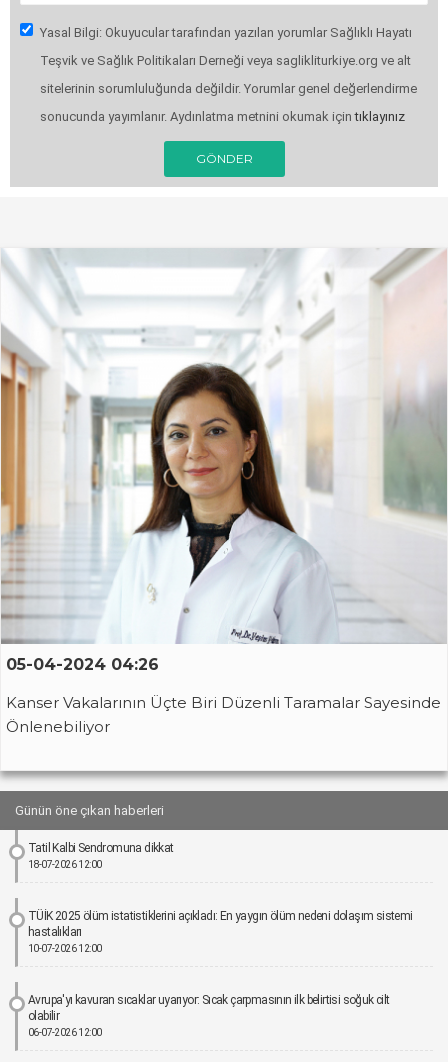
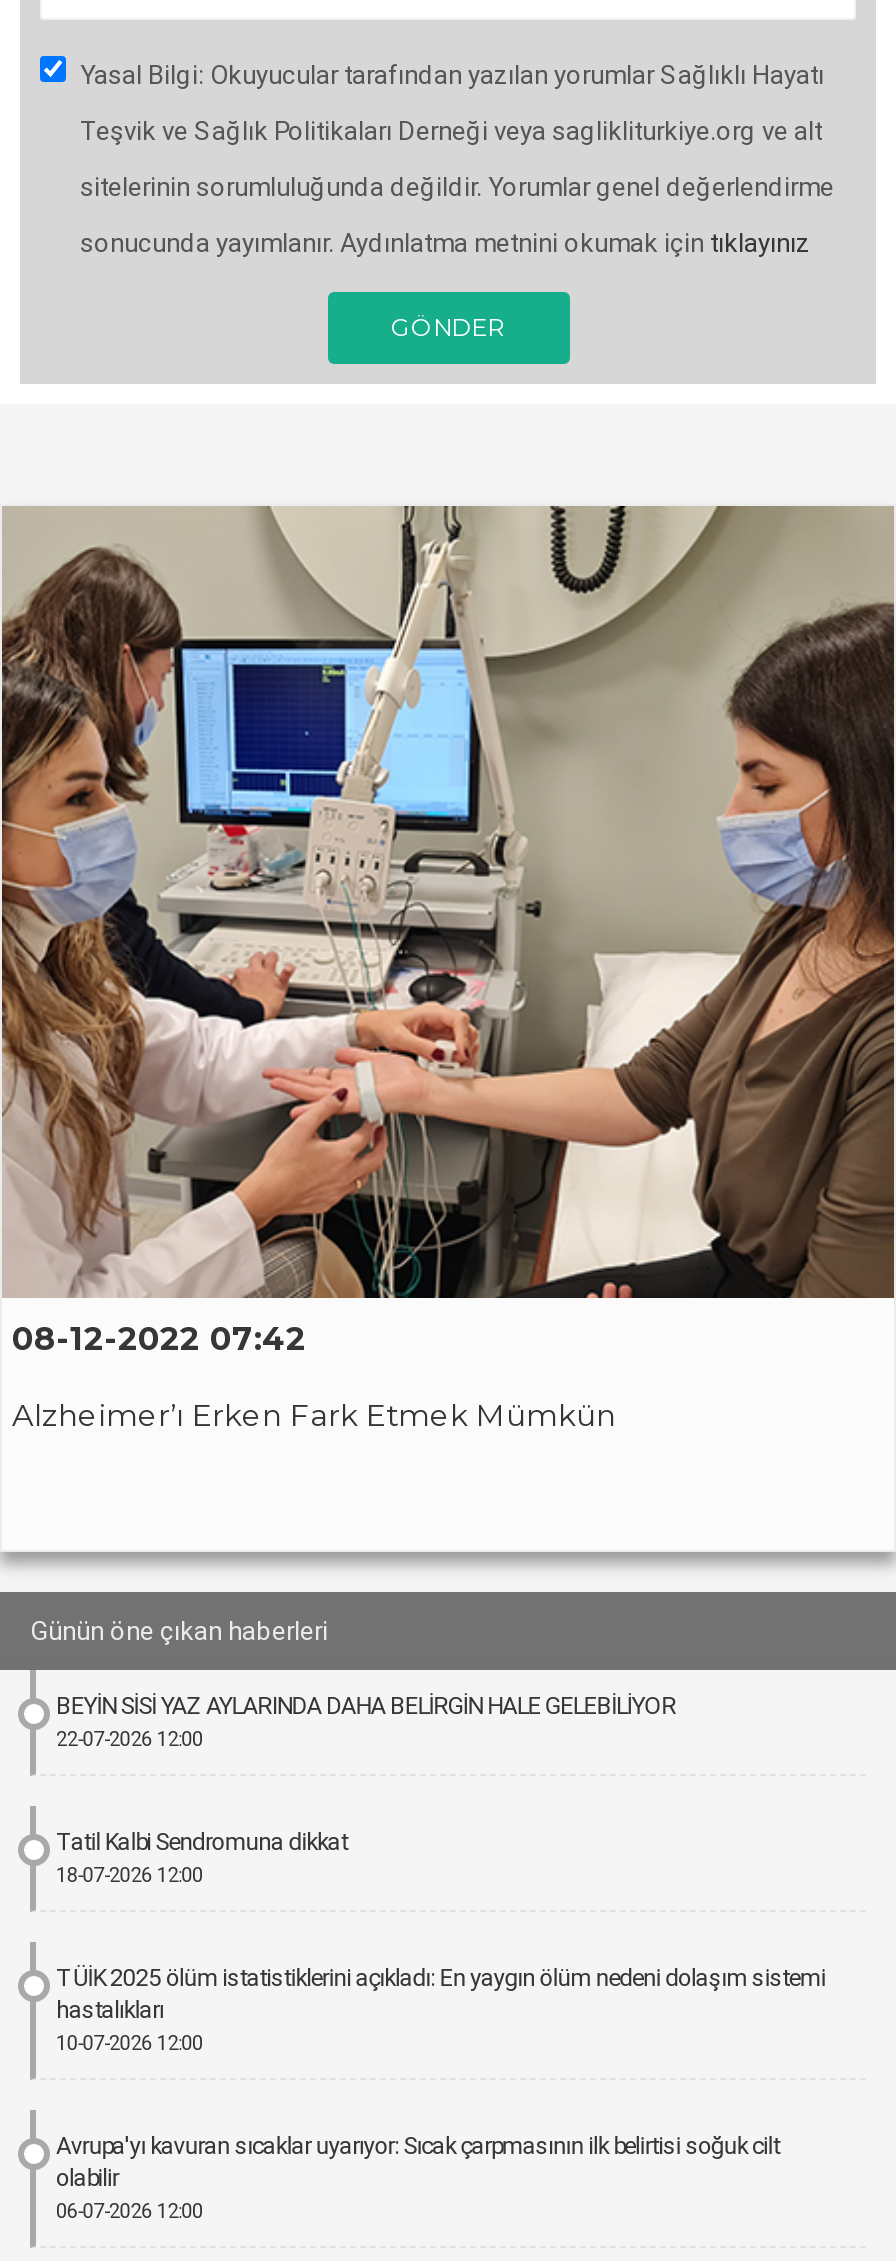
- [image]
- 05-04-2024 04:26
+ [image]
+ 08-12-2022 07:42

- Kanser Vakalarının Üçte Biri Düzenli Taramalar Sayesinde
- Önlenebiliyor
+ Alzheimer’ı Erken Fark Etmek Mümkün

+ BEYİN SİSİ YAZ AYLARINDA DAHA BELİRGİN HALE GELEBİLİYOR
+ 22-07-2026 12:00
